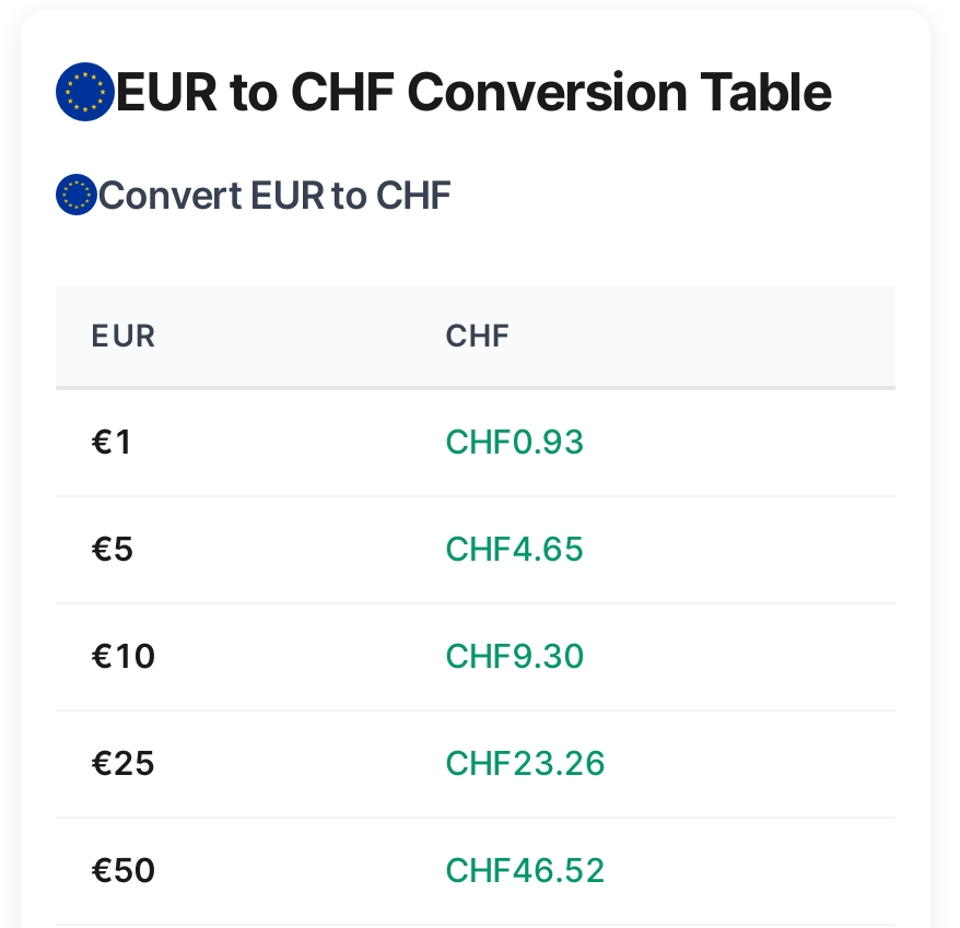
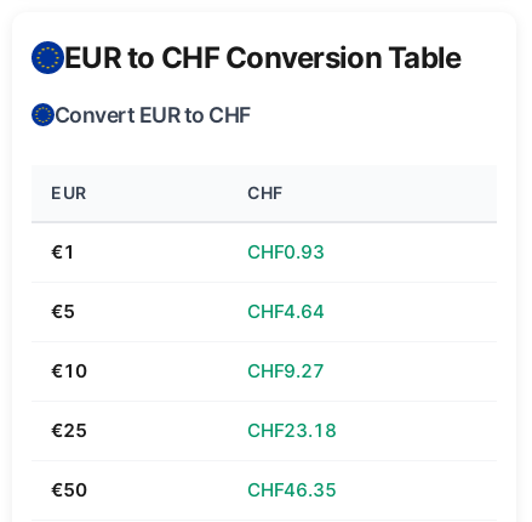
- CHF4.65
+ CHF4.64

- CHF9.30
+ CHF9.27

- CHF23.26
+ CHF23.18

- CHF46.52
+ CHF46.35
